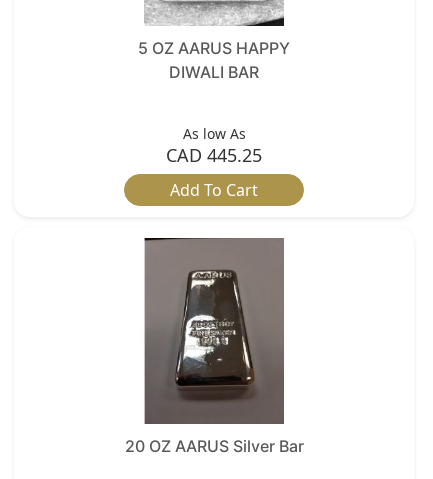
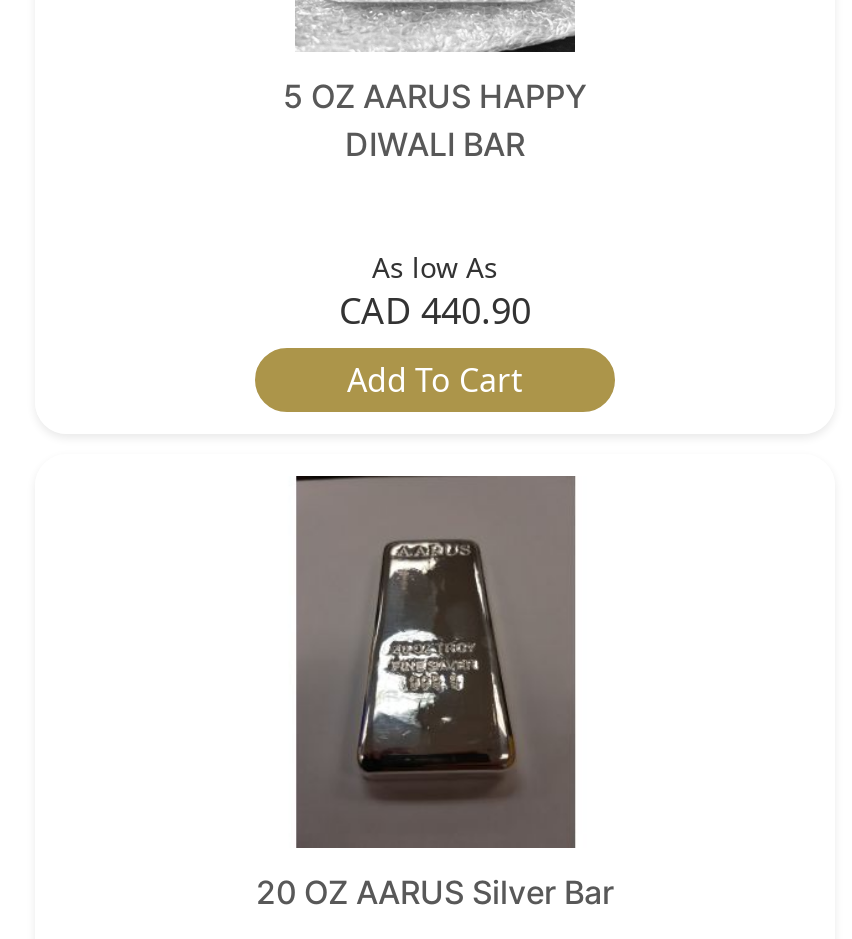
- CAD 445.25
+ CAD 440.90
